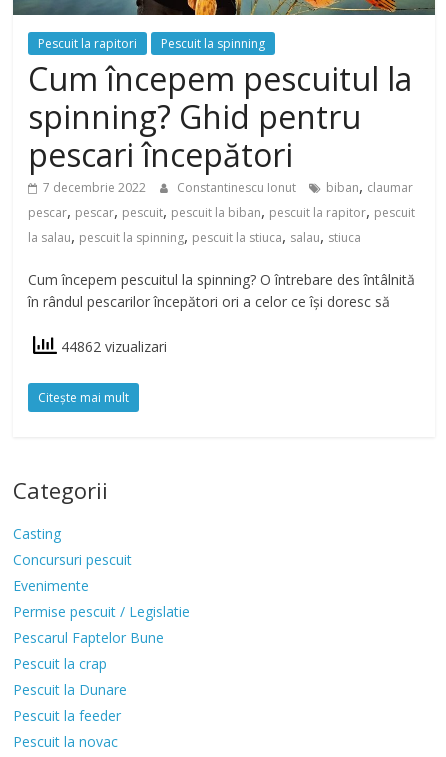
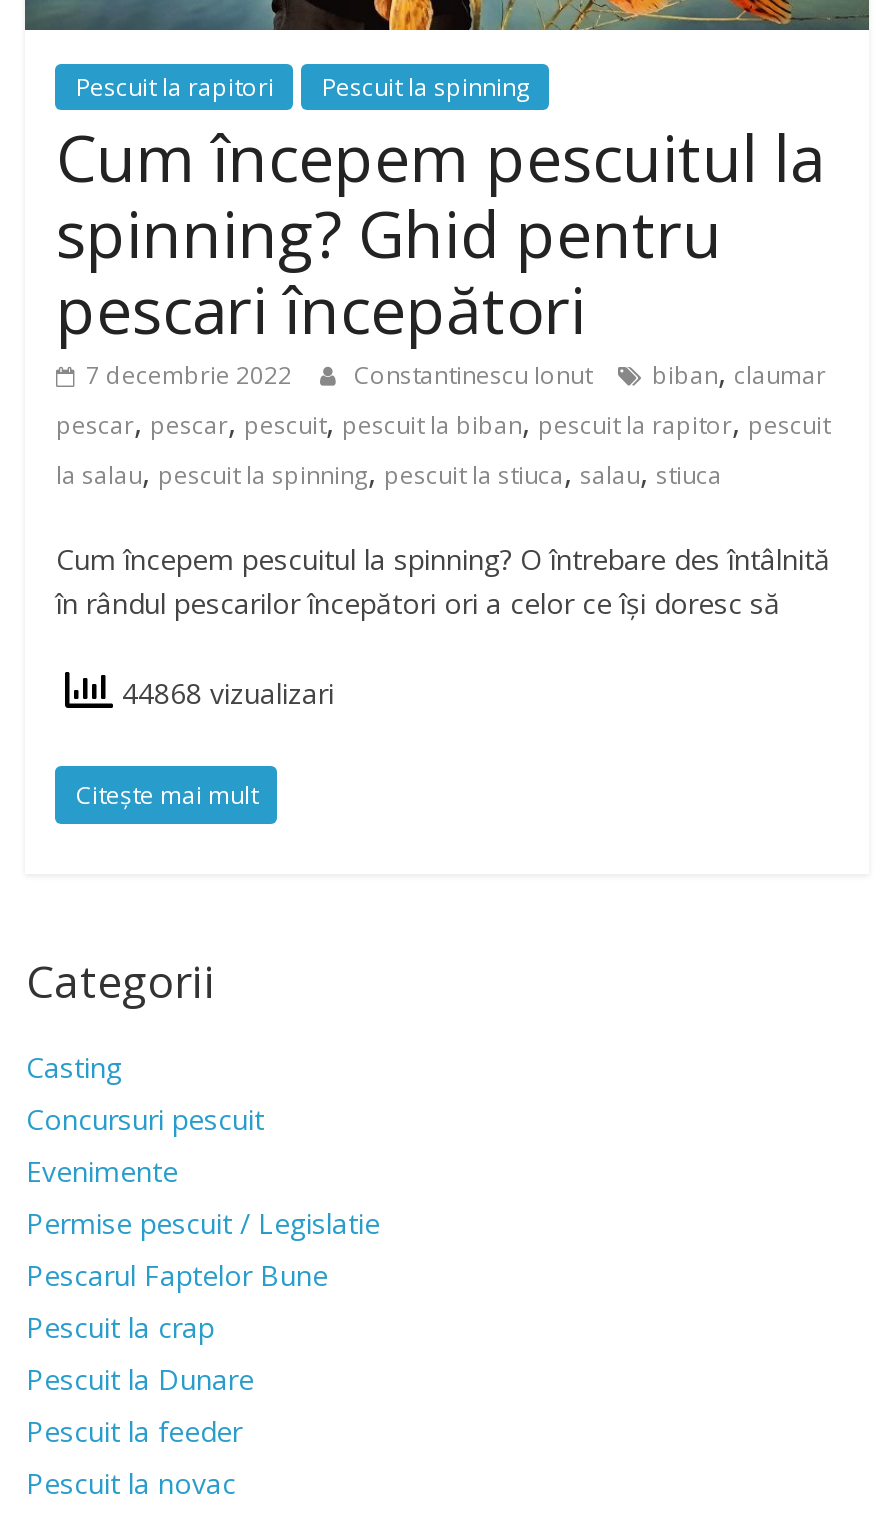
- 44862 vizualizari
+ 44868 vizualizari
